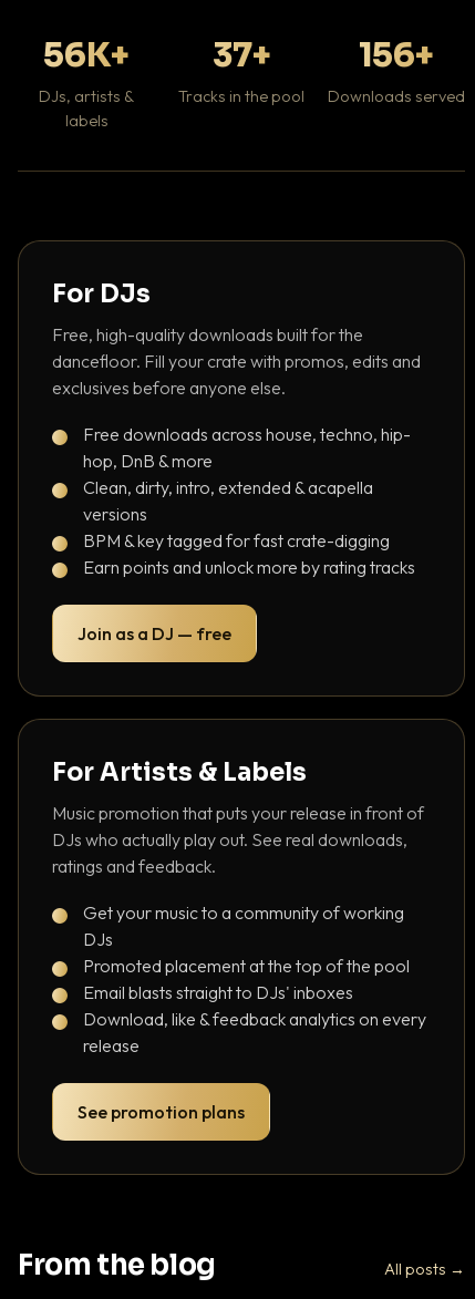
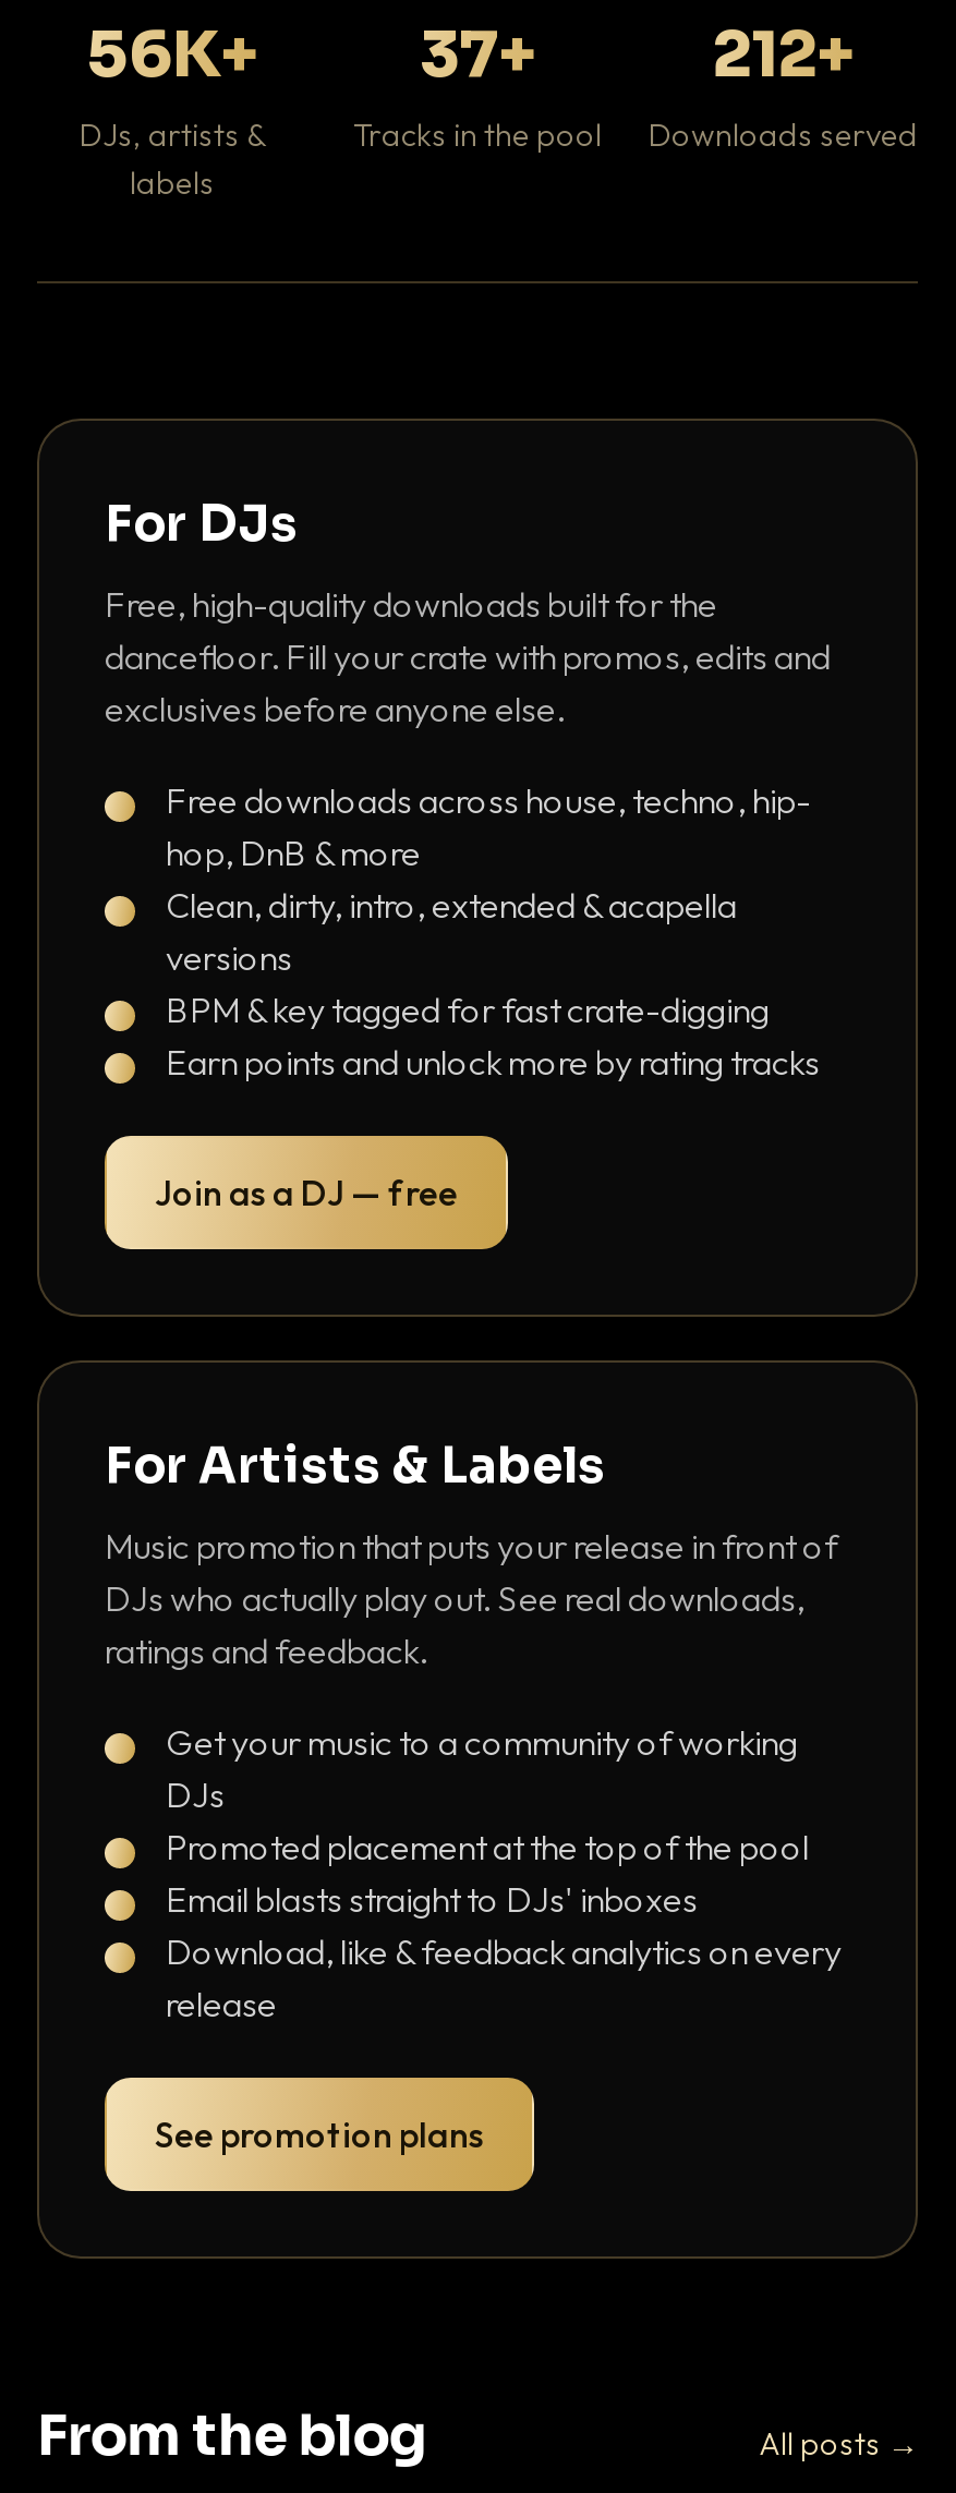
- 156+
+ 212+
